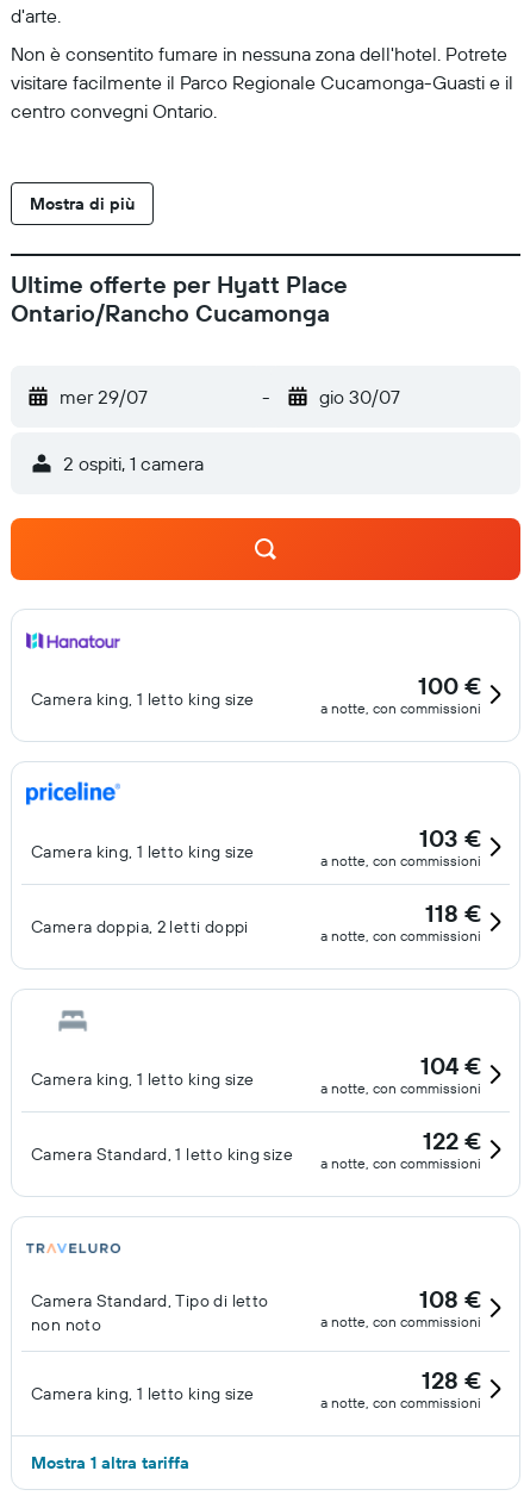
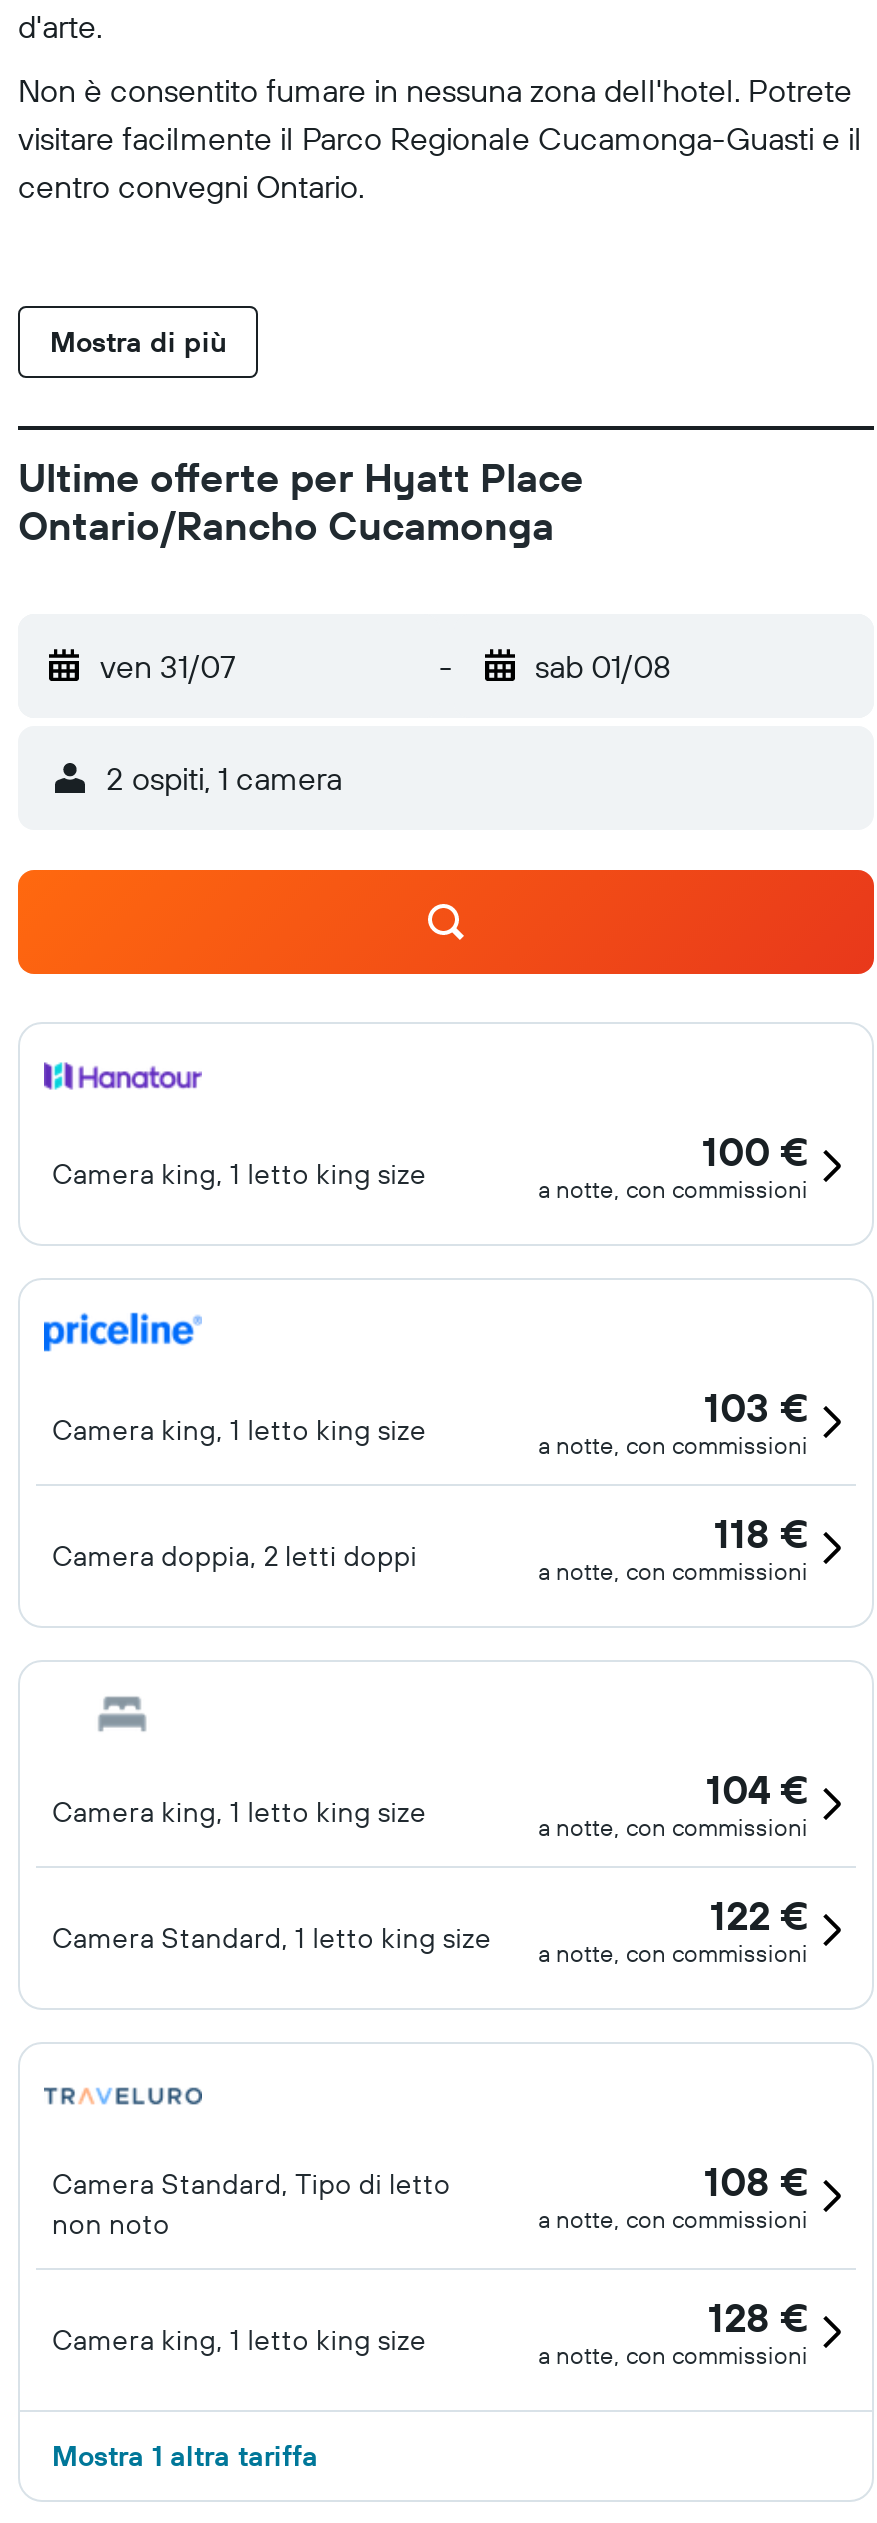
- mer 29/07
+ ven 31/07

- gio 30/07
+ sab 01/08
